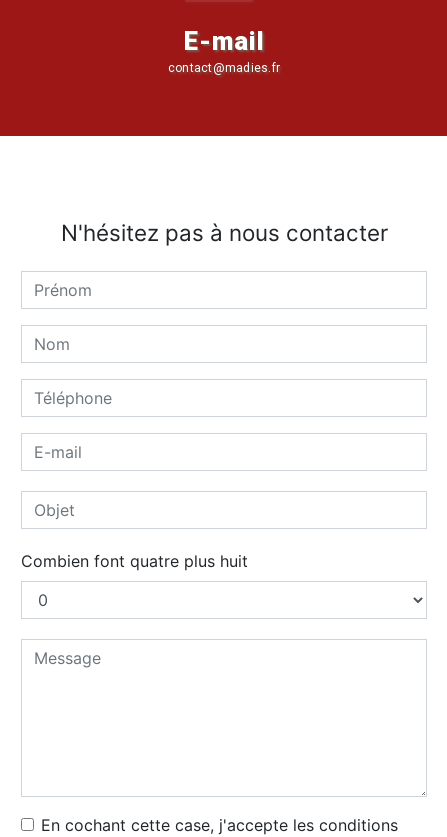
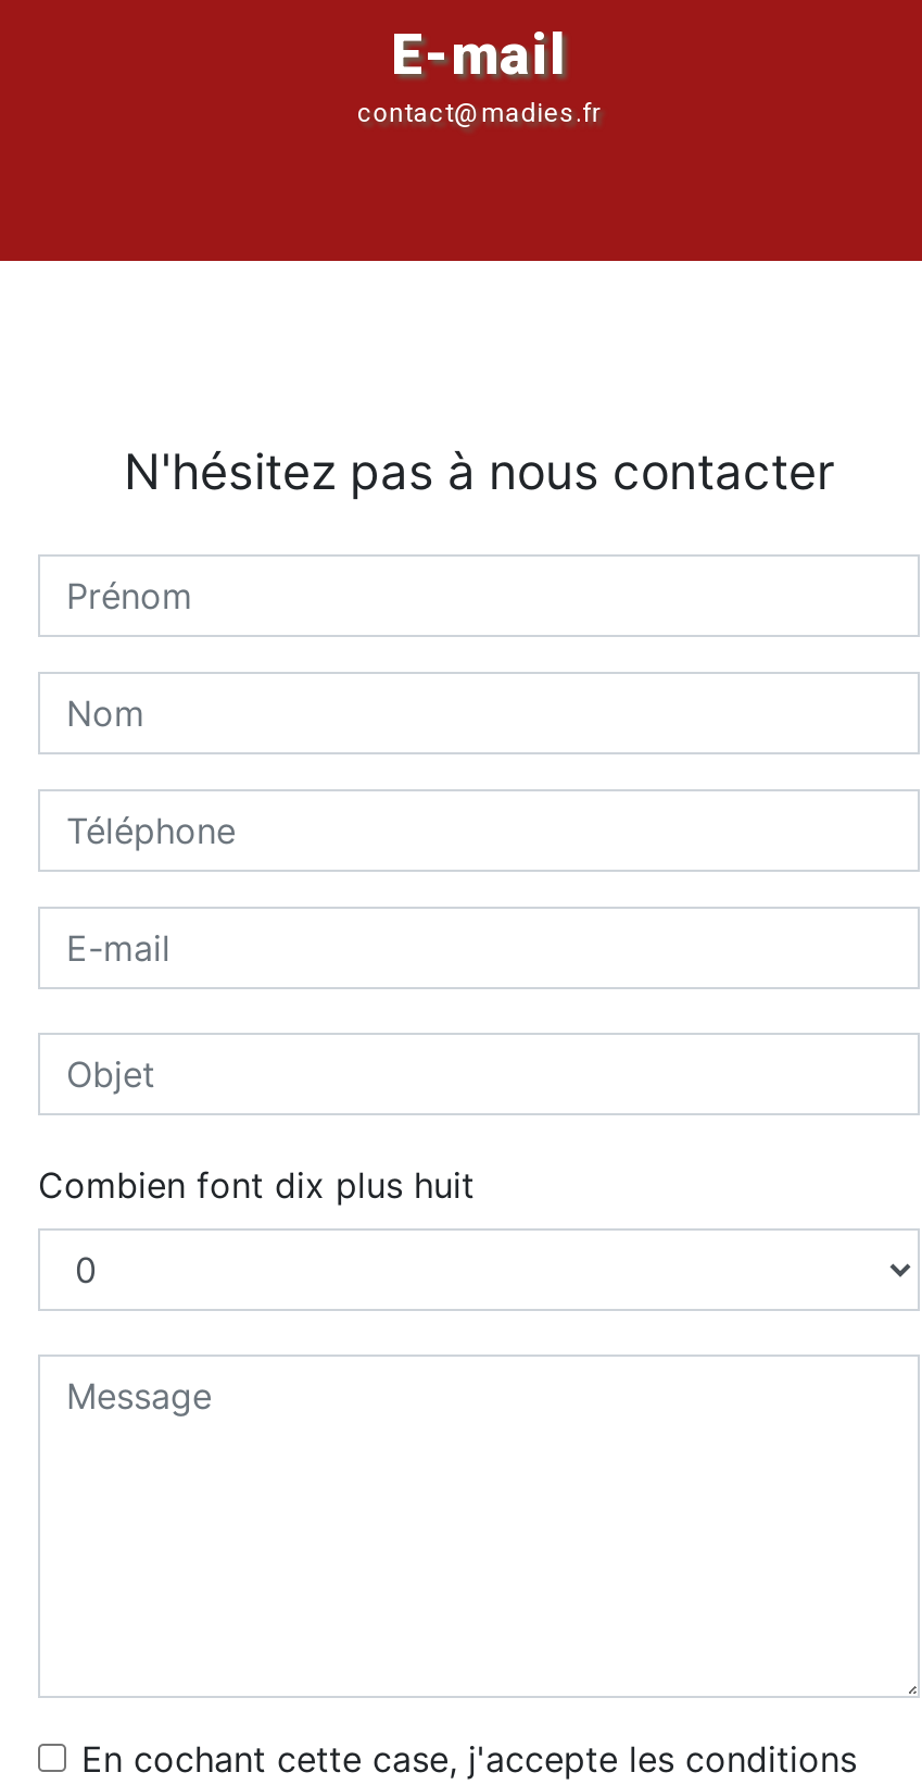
- Combien font quatre plus huit
+ Combien font dix plus huit
